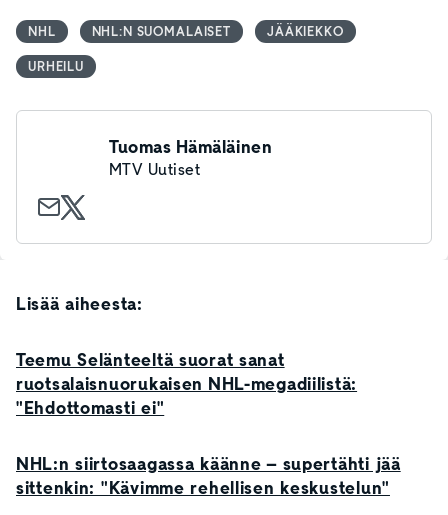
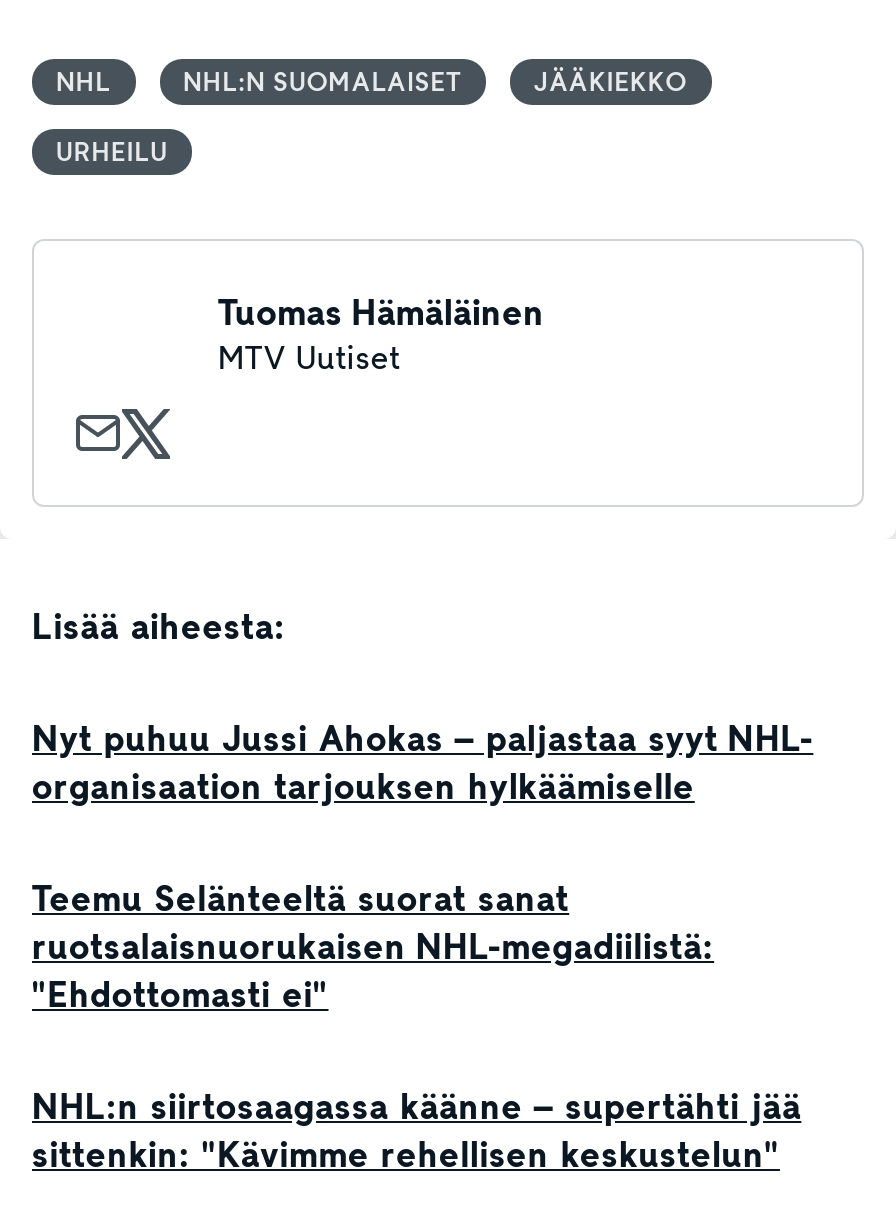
+ Nyt puhuu Jussi Ahokas – paljastaa syyt NHL-
+ organisaation tarjouksen hylkäämiselle
